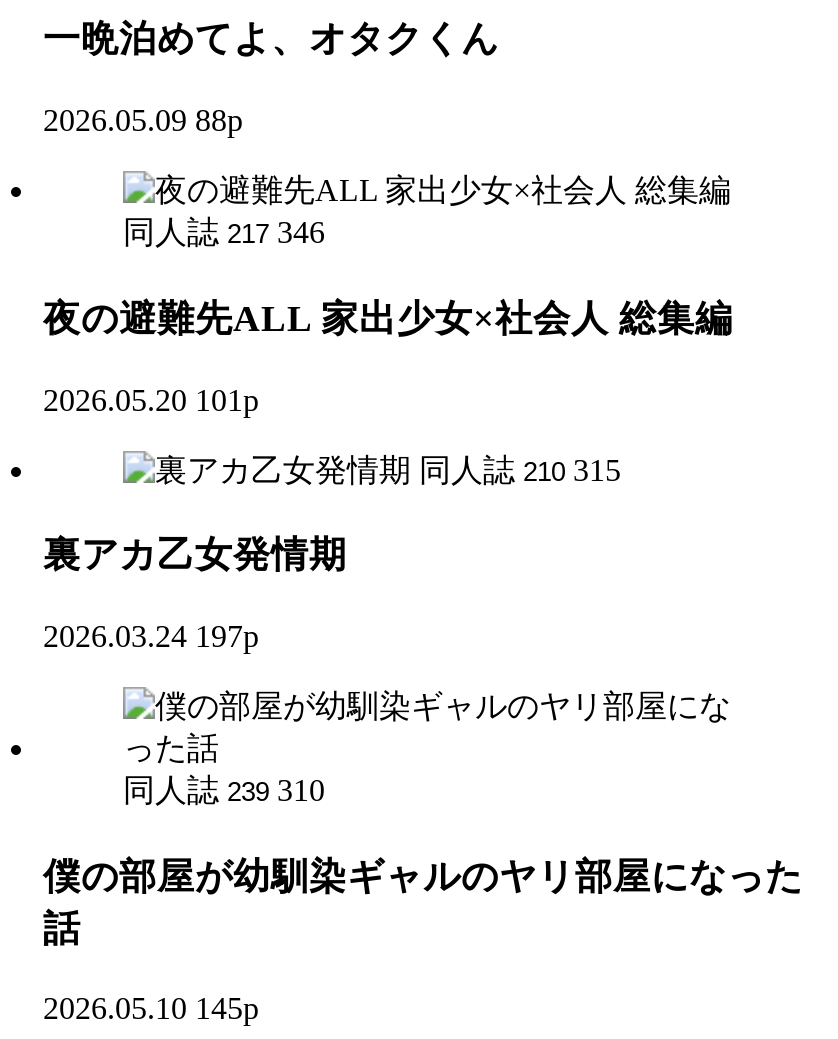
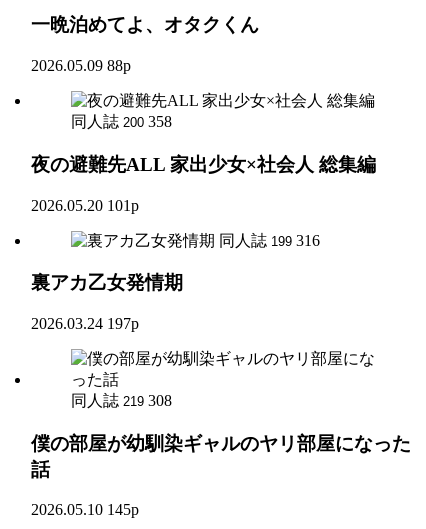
- 同人誌 217 346
+ 同人誌 200 358

- 同人誌 210 315
+ 同人誌 199 316

- 同人誌 239 310
+ 同人誌 219 308
